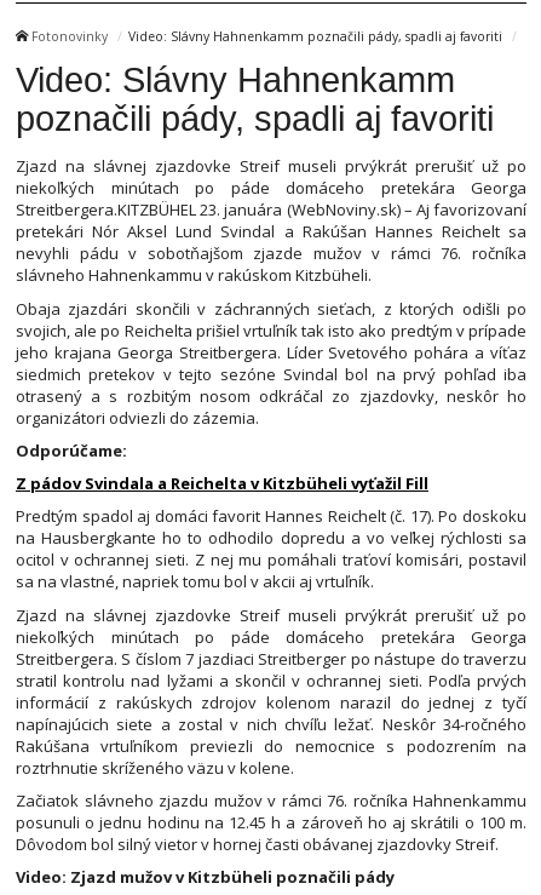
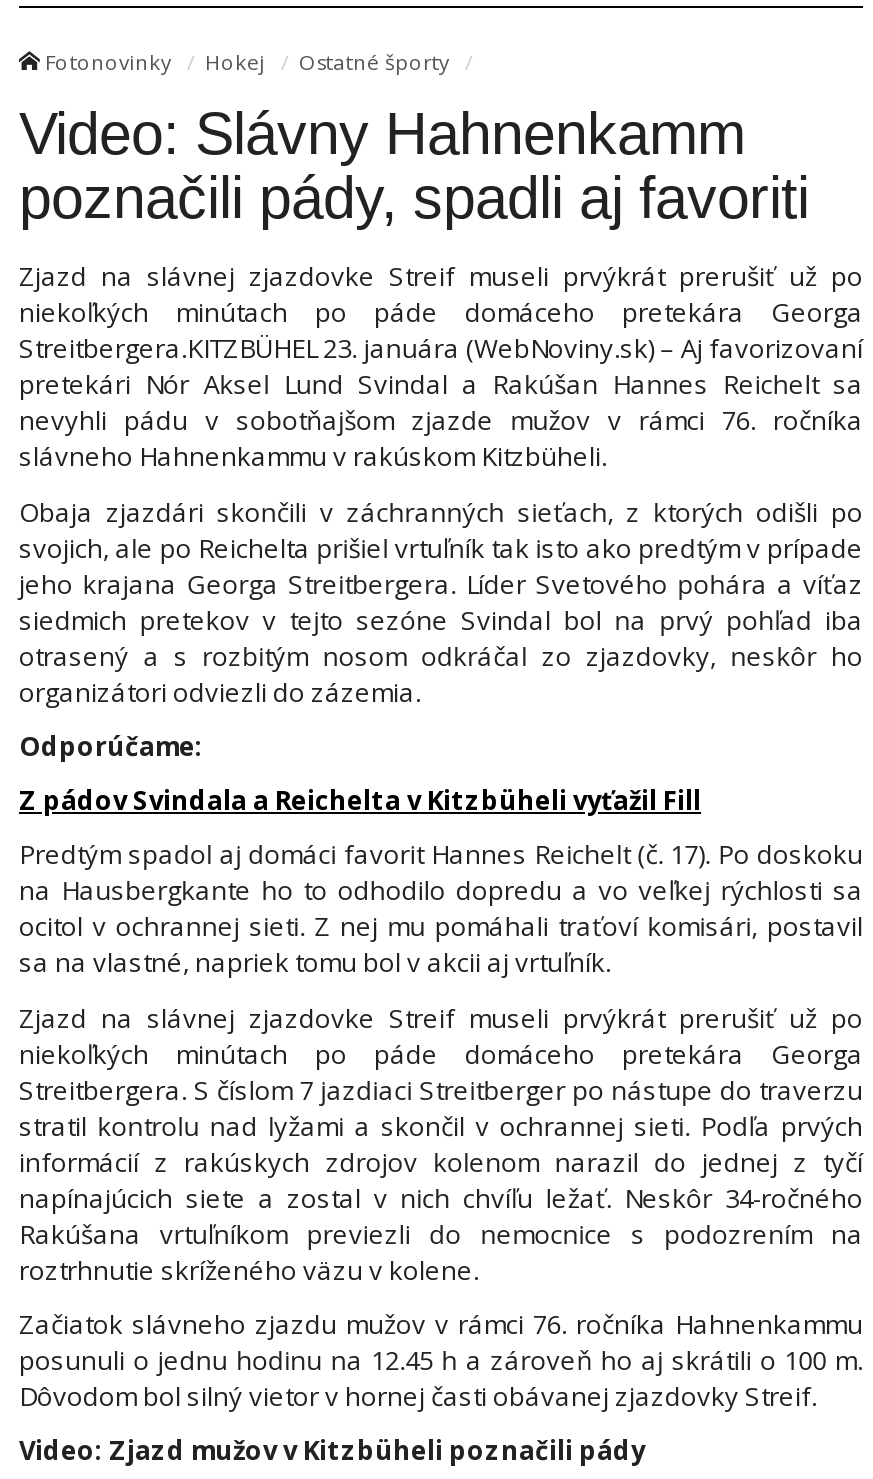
- Video: Slávny Hahnenkamm poznačili pády, spadli aj favoriti
+ Hokej
+ Ostatné športy
